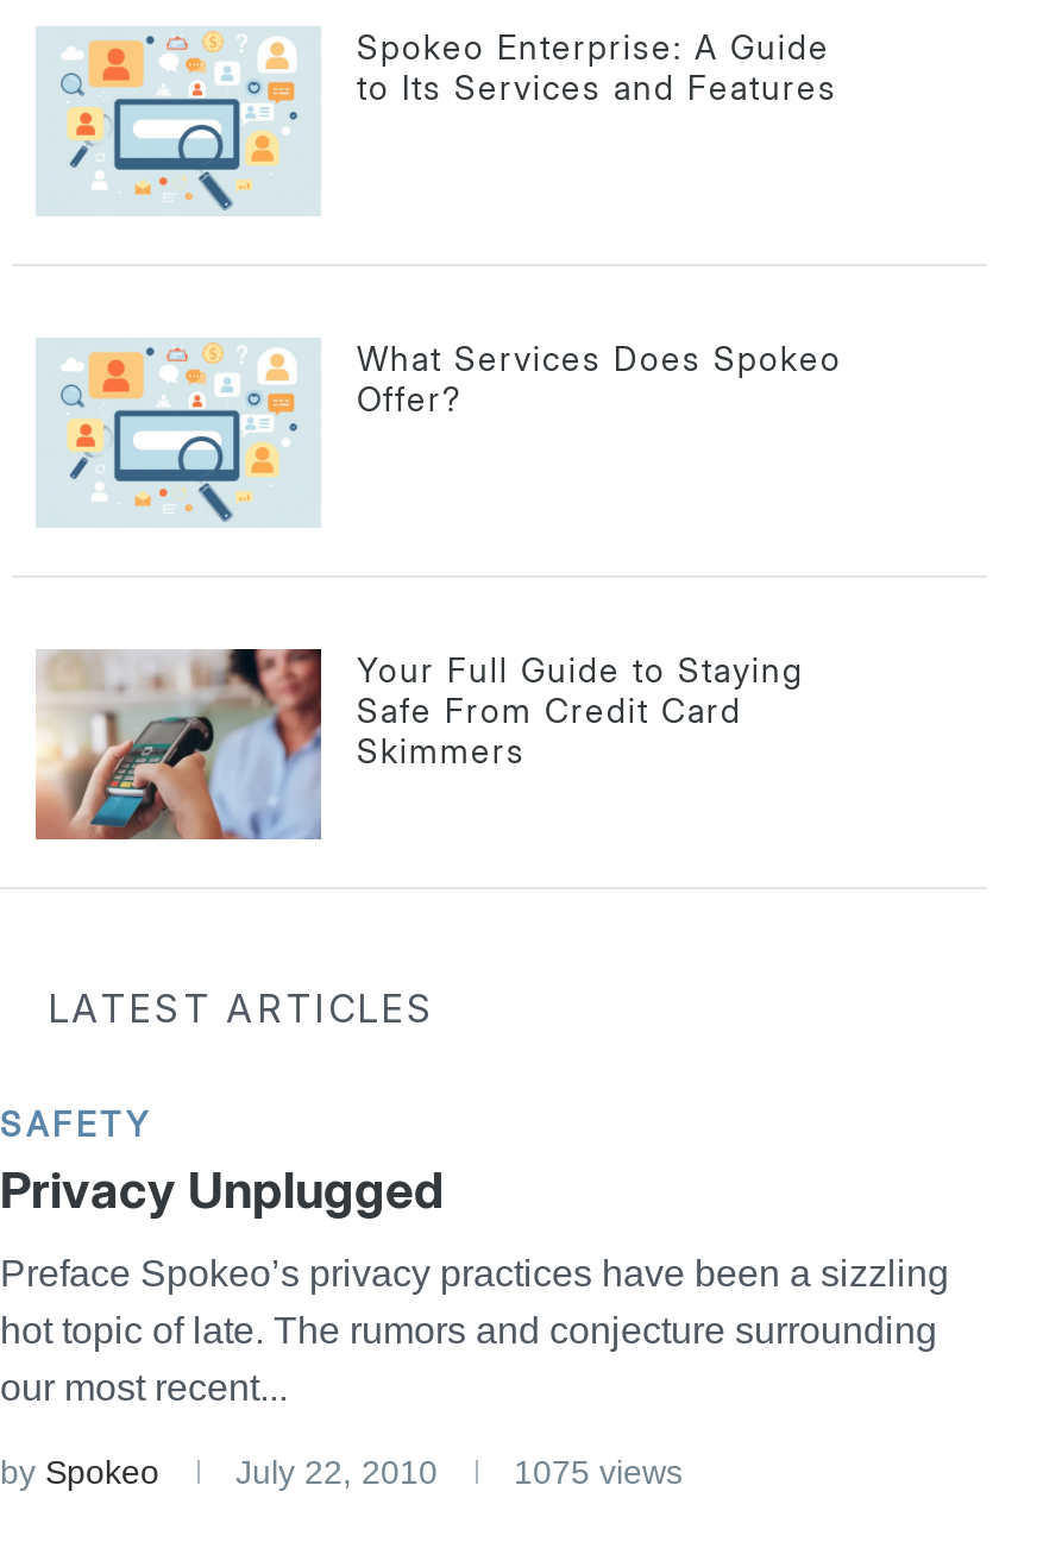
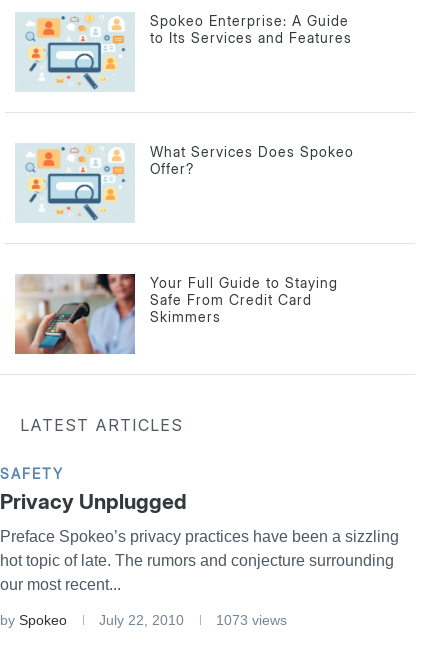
- by Spokeo July 22, 2010 1075 views
+ by Spokeo July 22, 2010 1073 views
